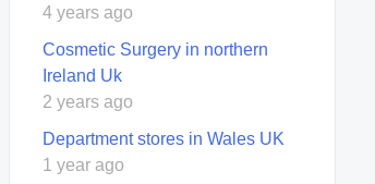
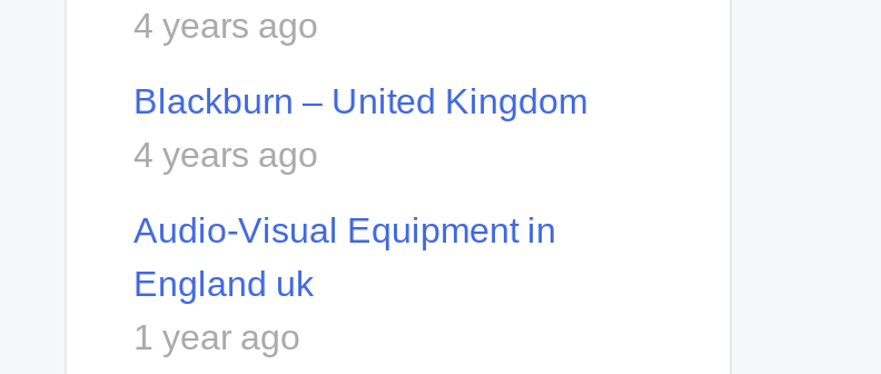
- Cosmetic Surgery in northern
- Ireland Uk
- 2 years ago
+ Blackburn – United Kingdom
+ 4 years ago

- Department stores in Wales UK
+ Audio-Visual Equipment in
+ England uk
